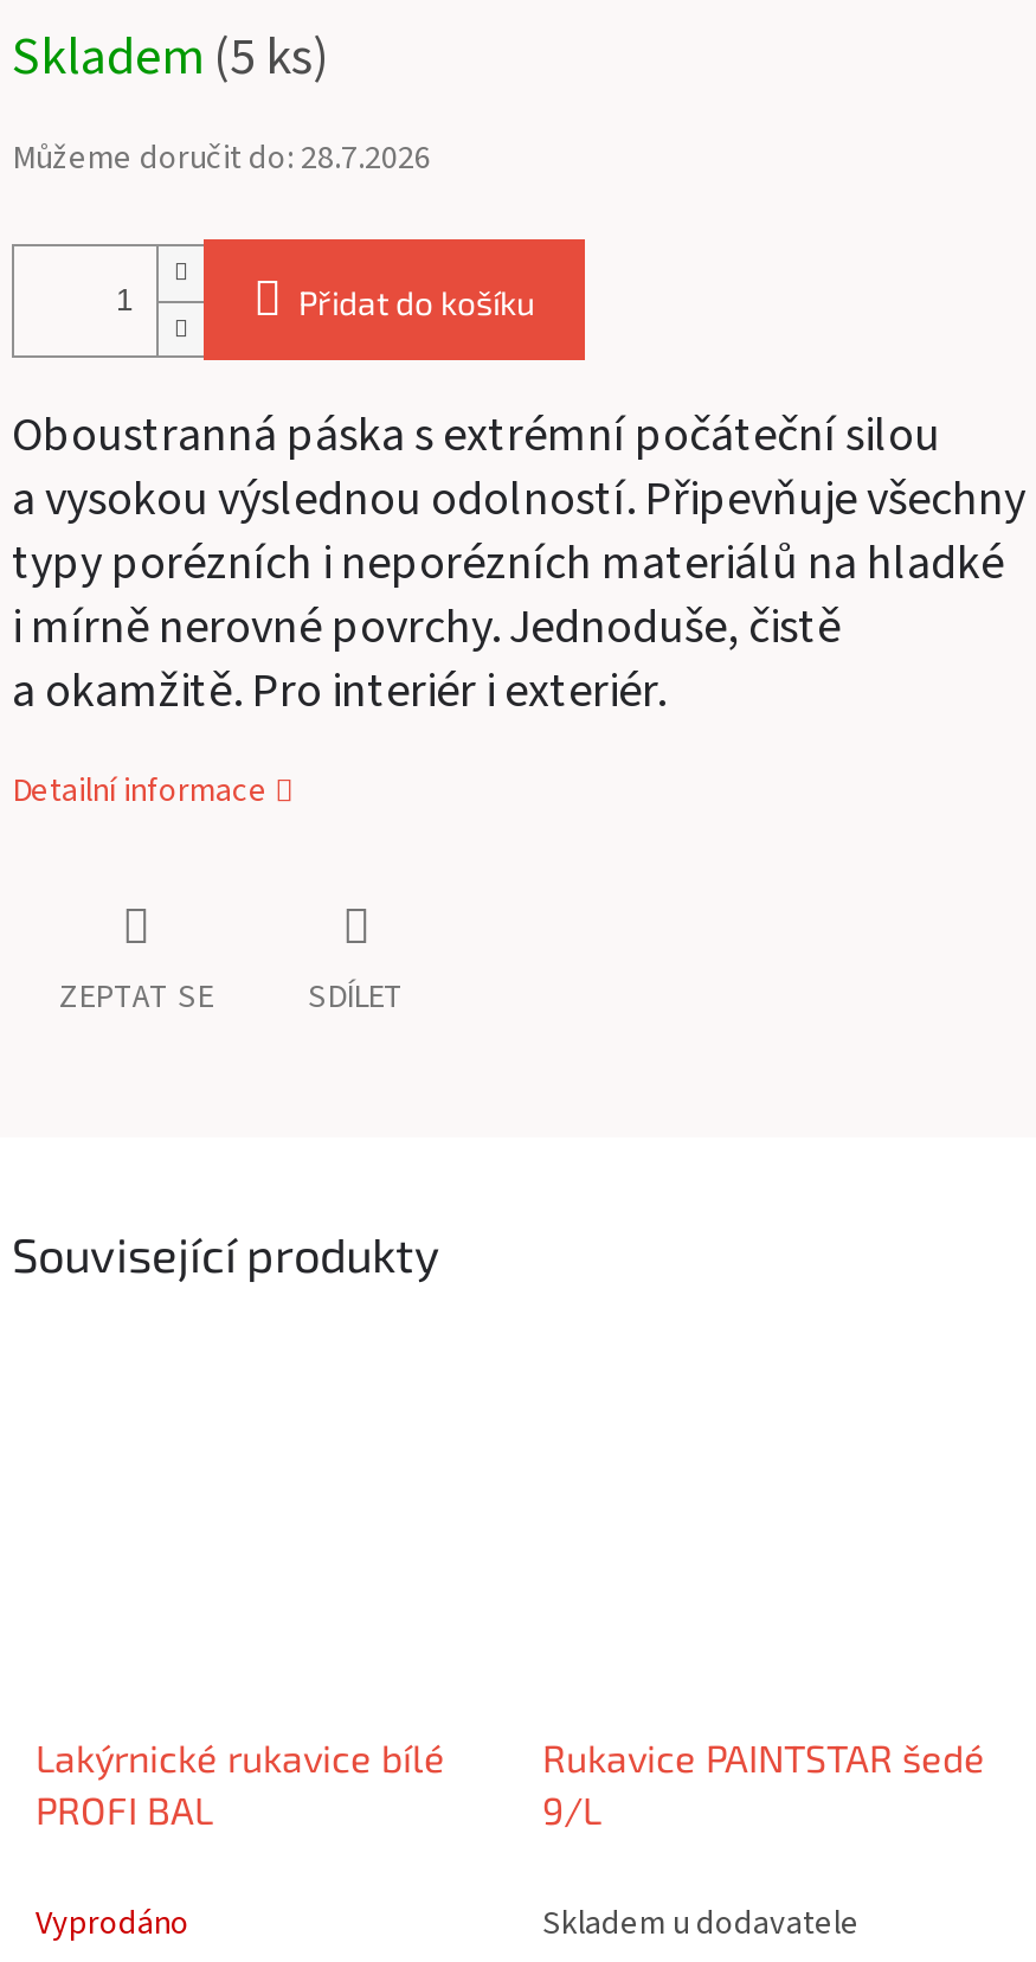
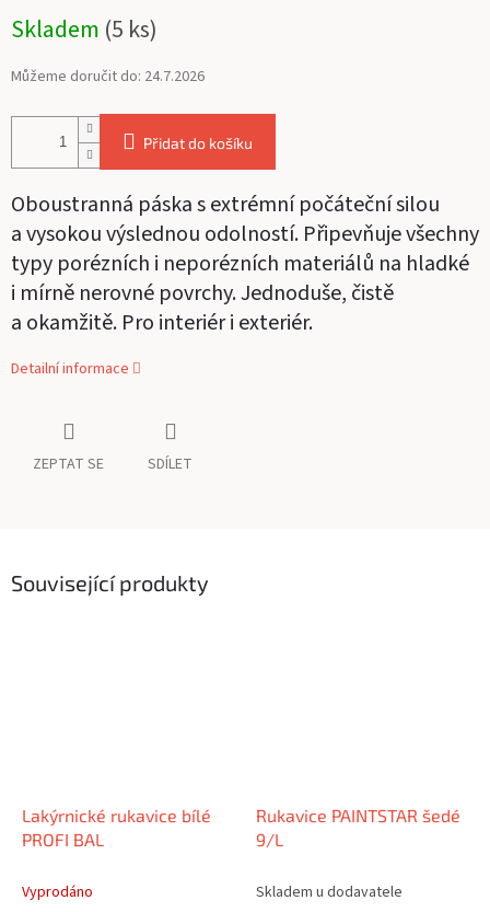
- Můžeme doručit do: 28.7.2026
+ Můžeme doručit do: 24.7.2026
